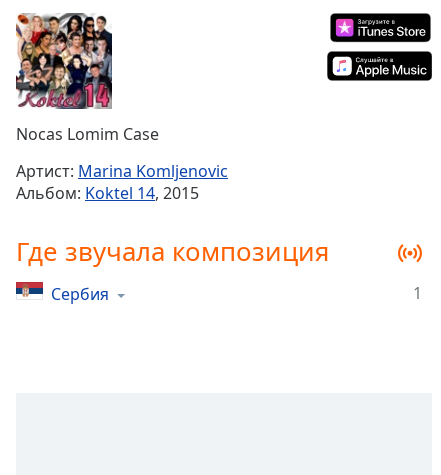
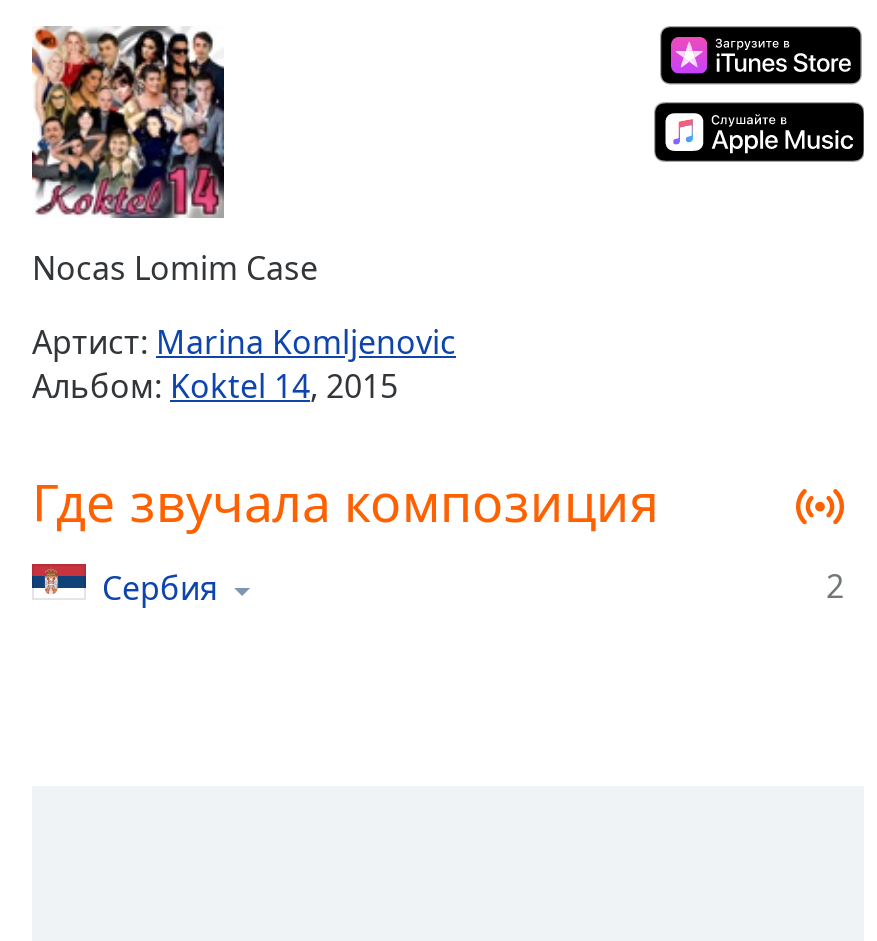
- 1
+ 2
